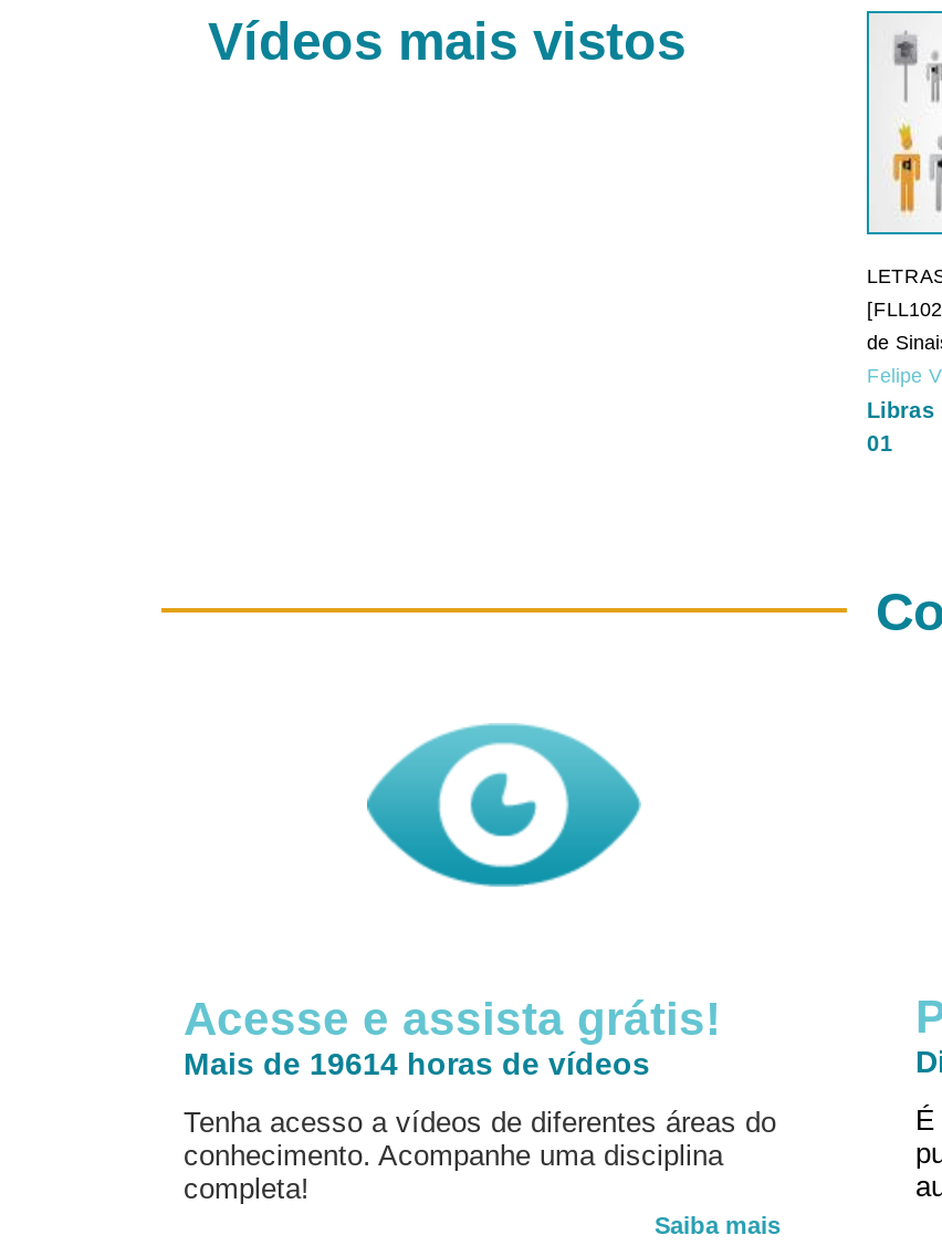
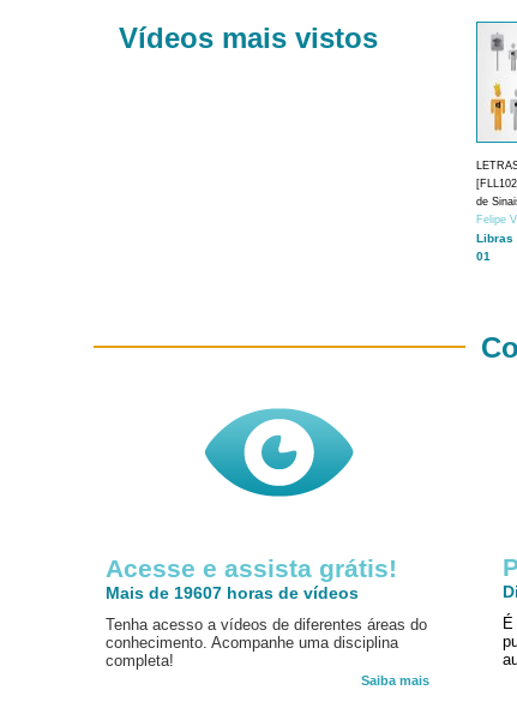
- Mais de 19614 horas de vídeos
+ Mais de 19607 horas de vídeos
